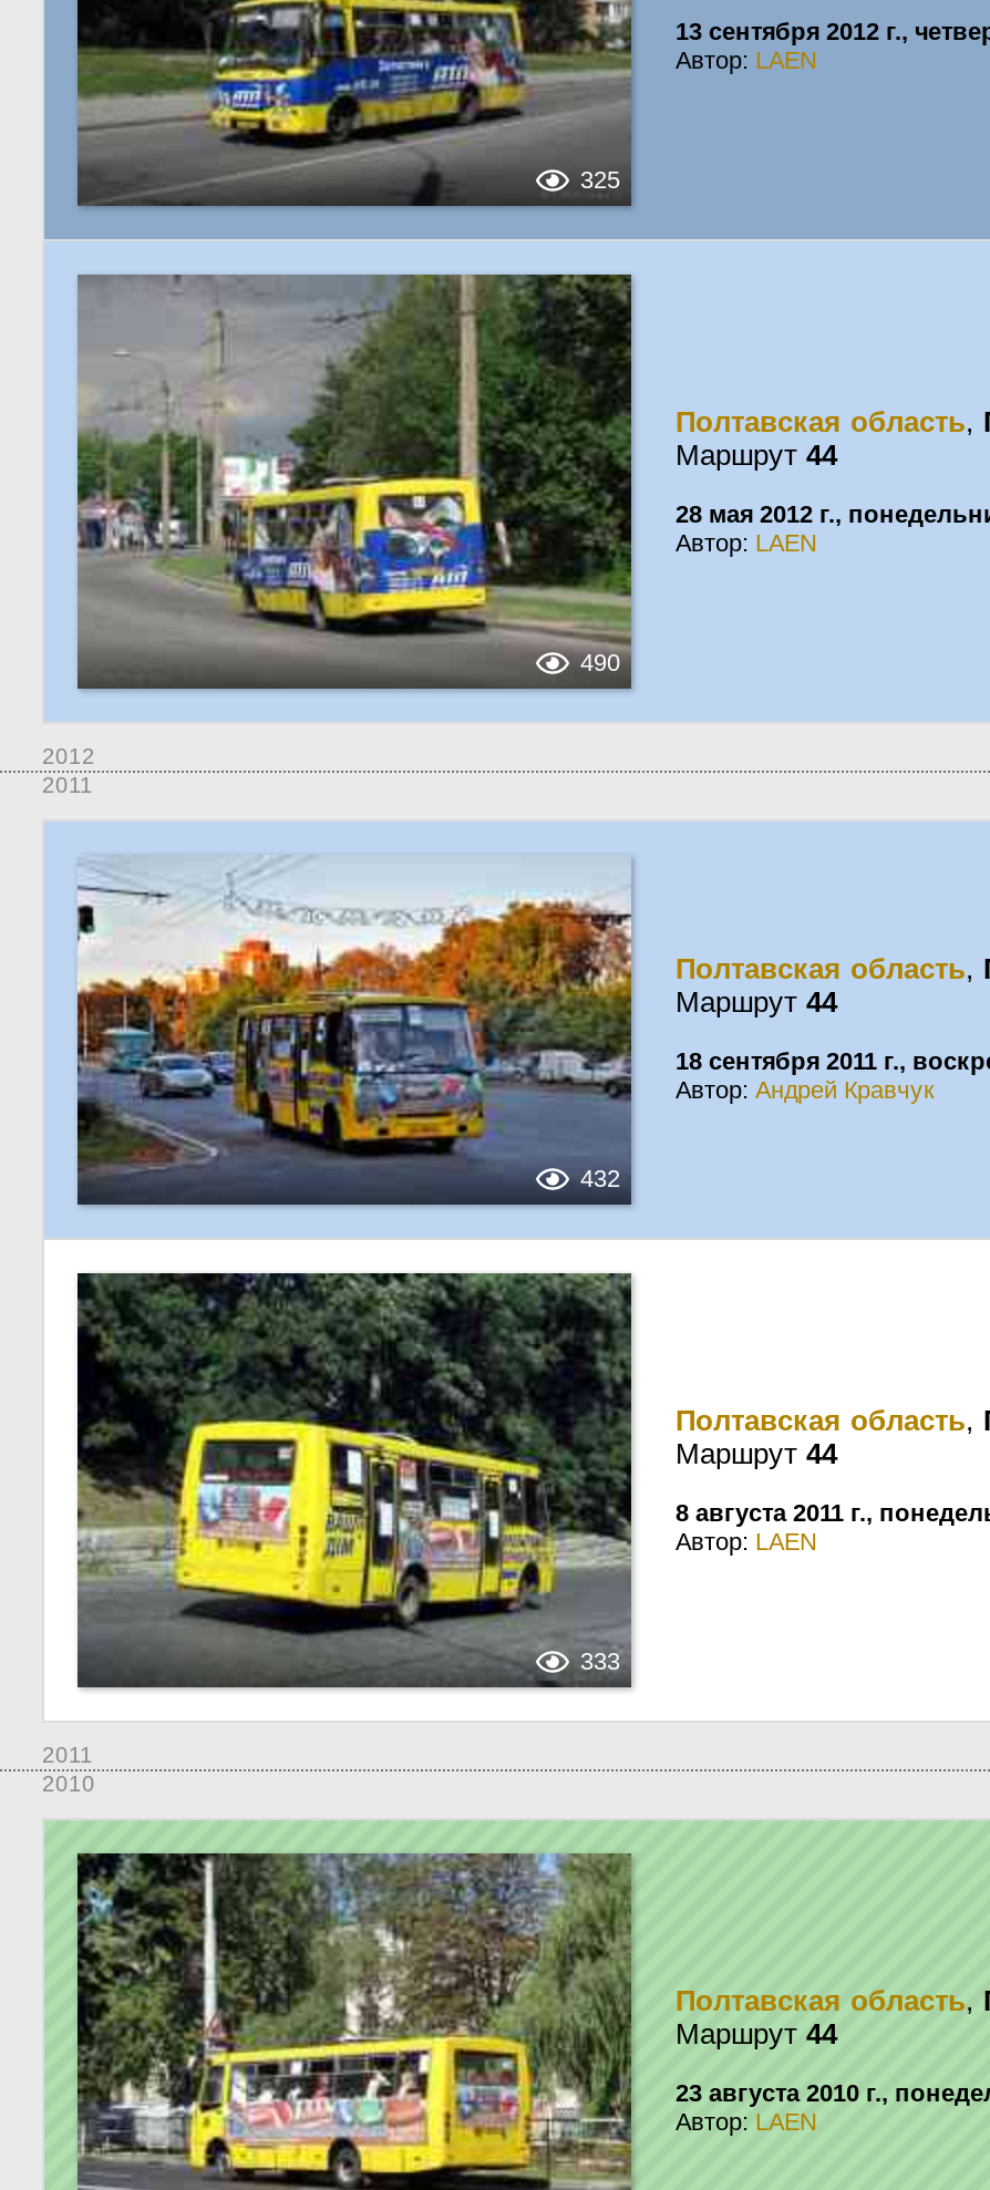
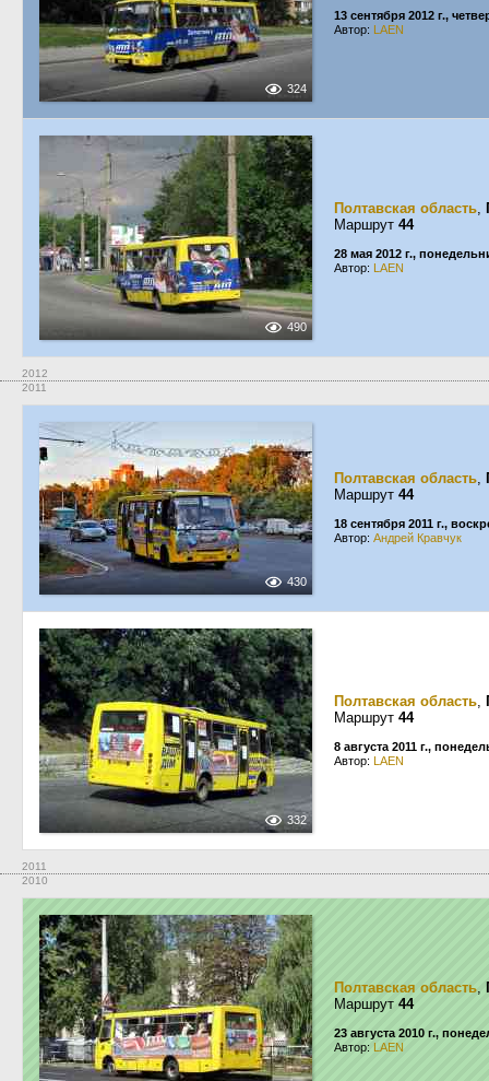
- 325
+ 324

- 432
+ 430

- 333
+ 332
